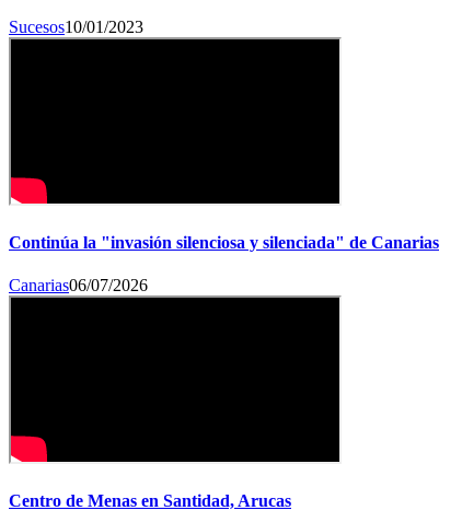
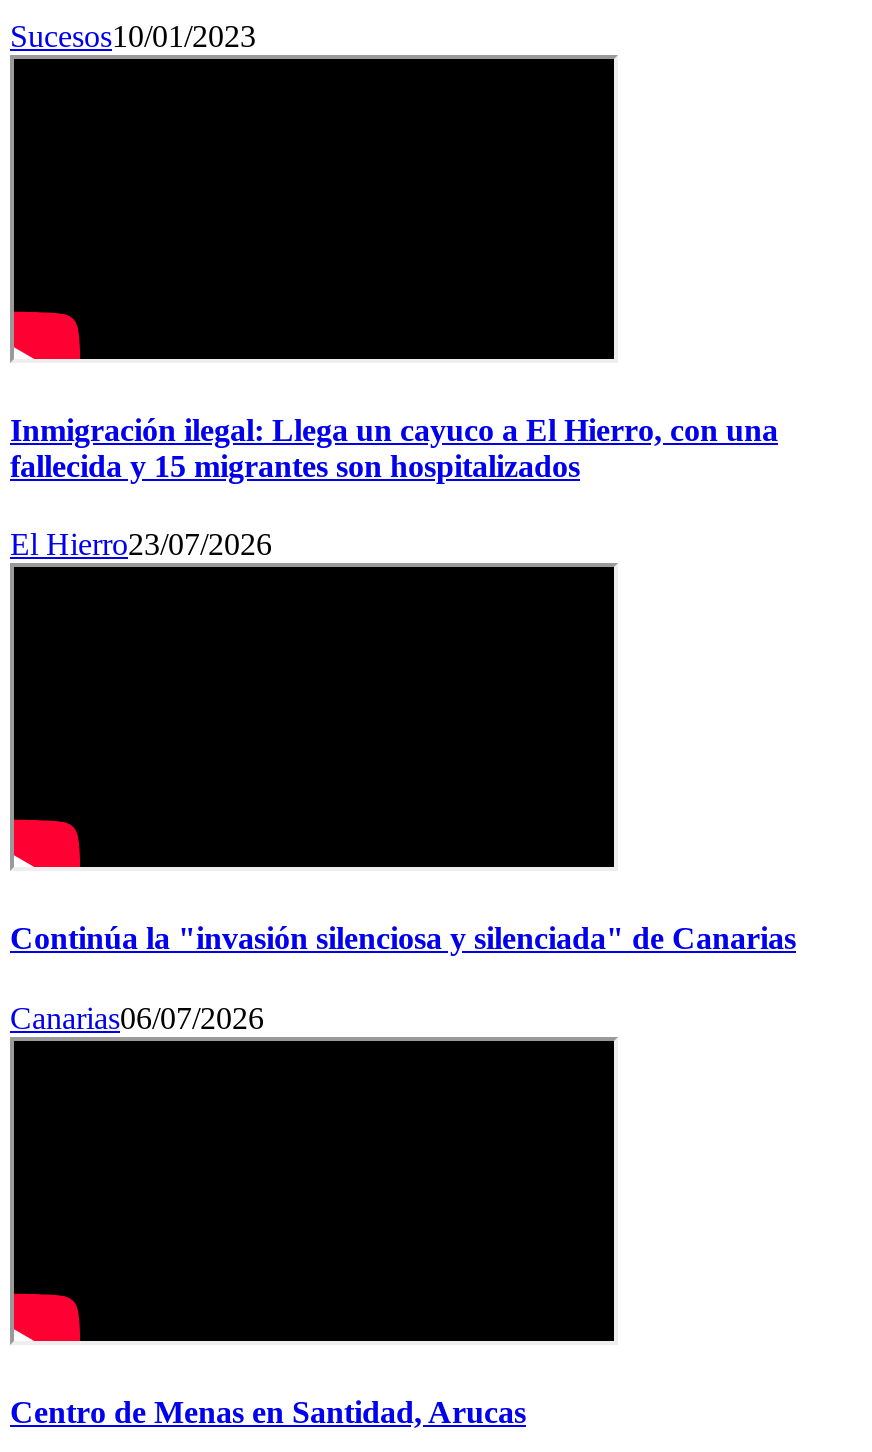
+ Inmigración ilegal: Llega un cayuco a El Hierro, con una
+ fallecida y 15 migrantes son hospitalizados
+ El Hierro23/07/2026
